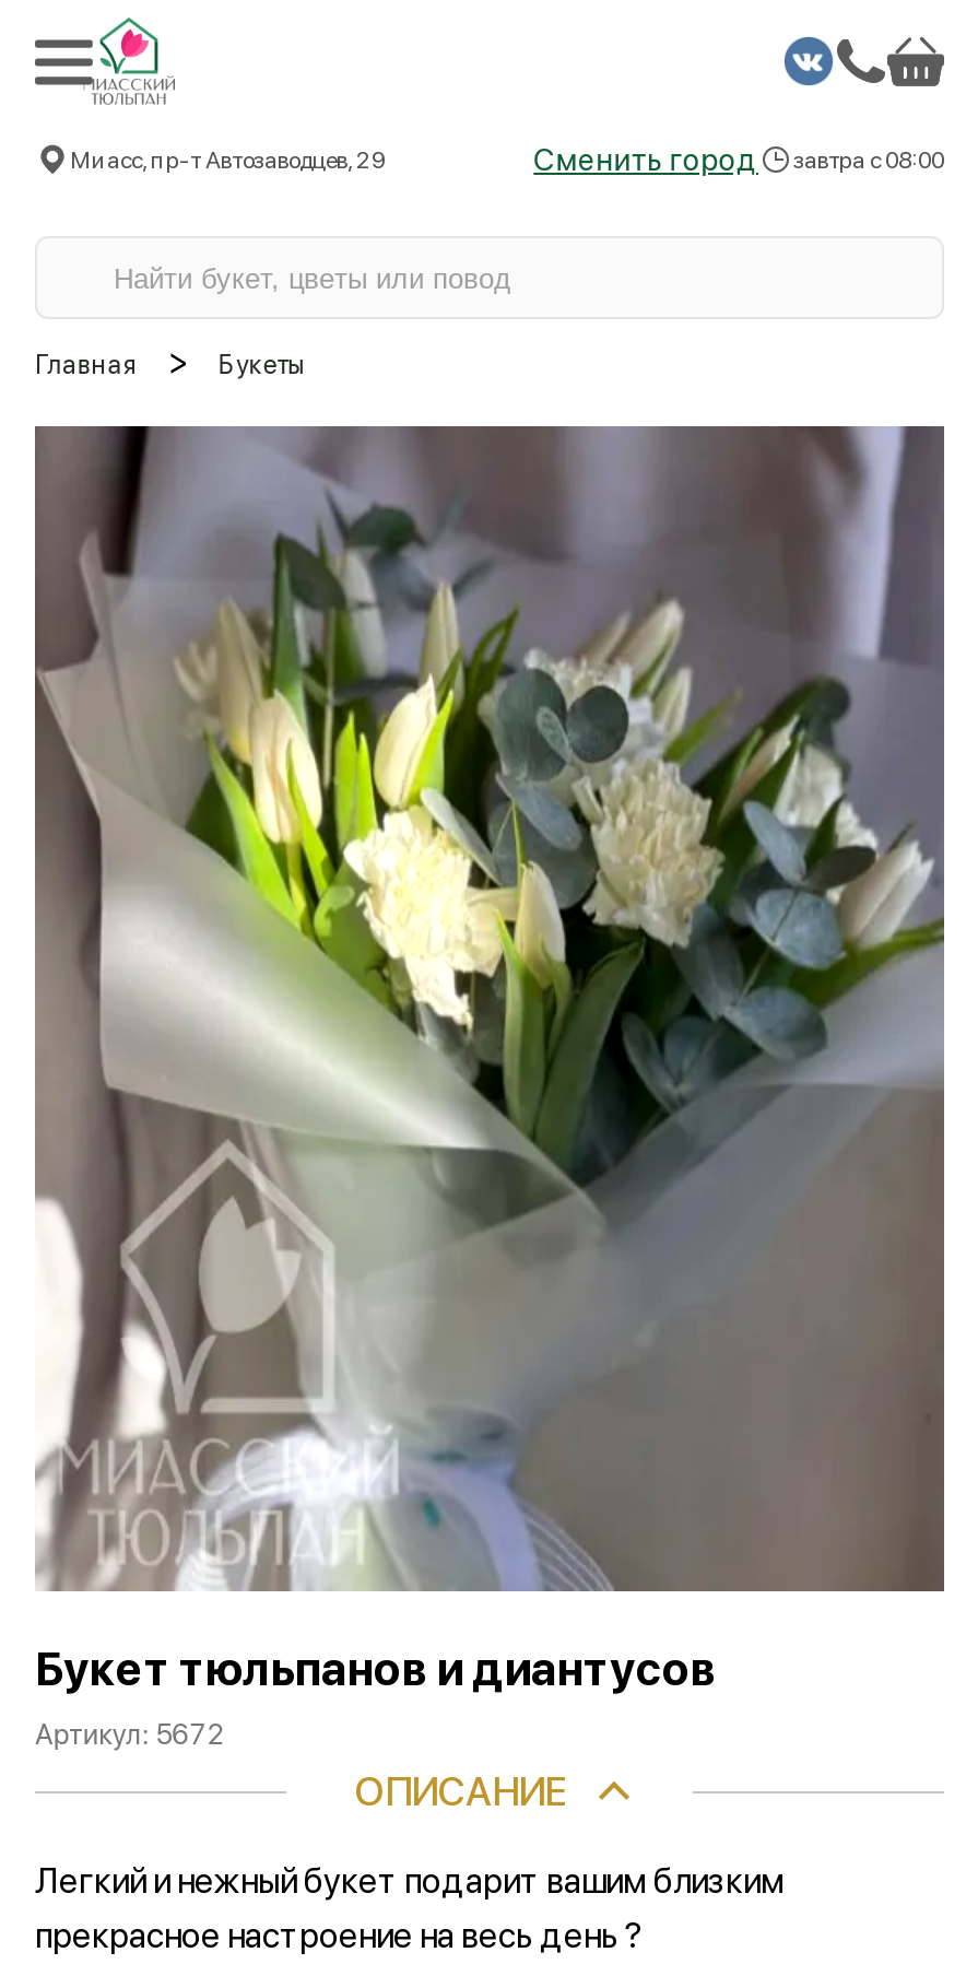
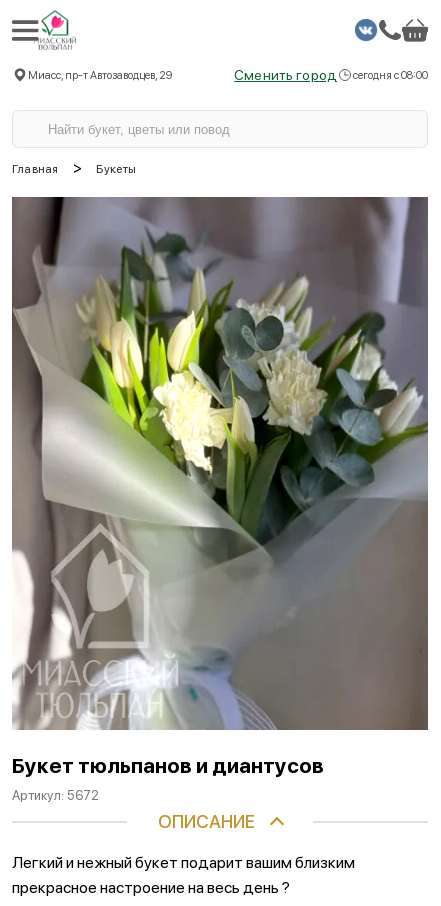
- Сменить город завтра с 08:00
+ Сменить город сегодня с 08:00
